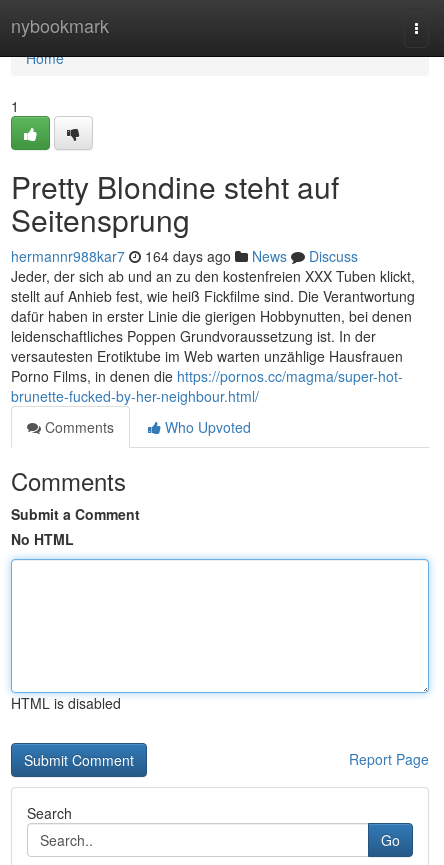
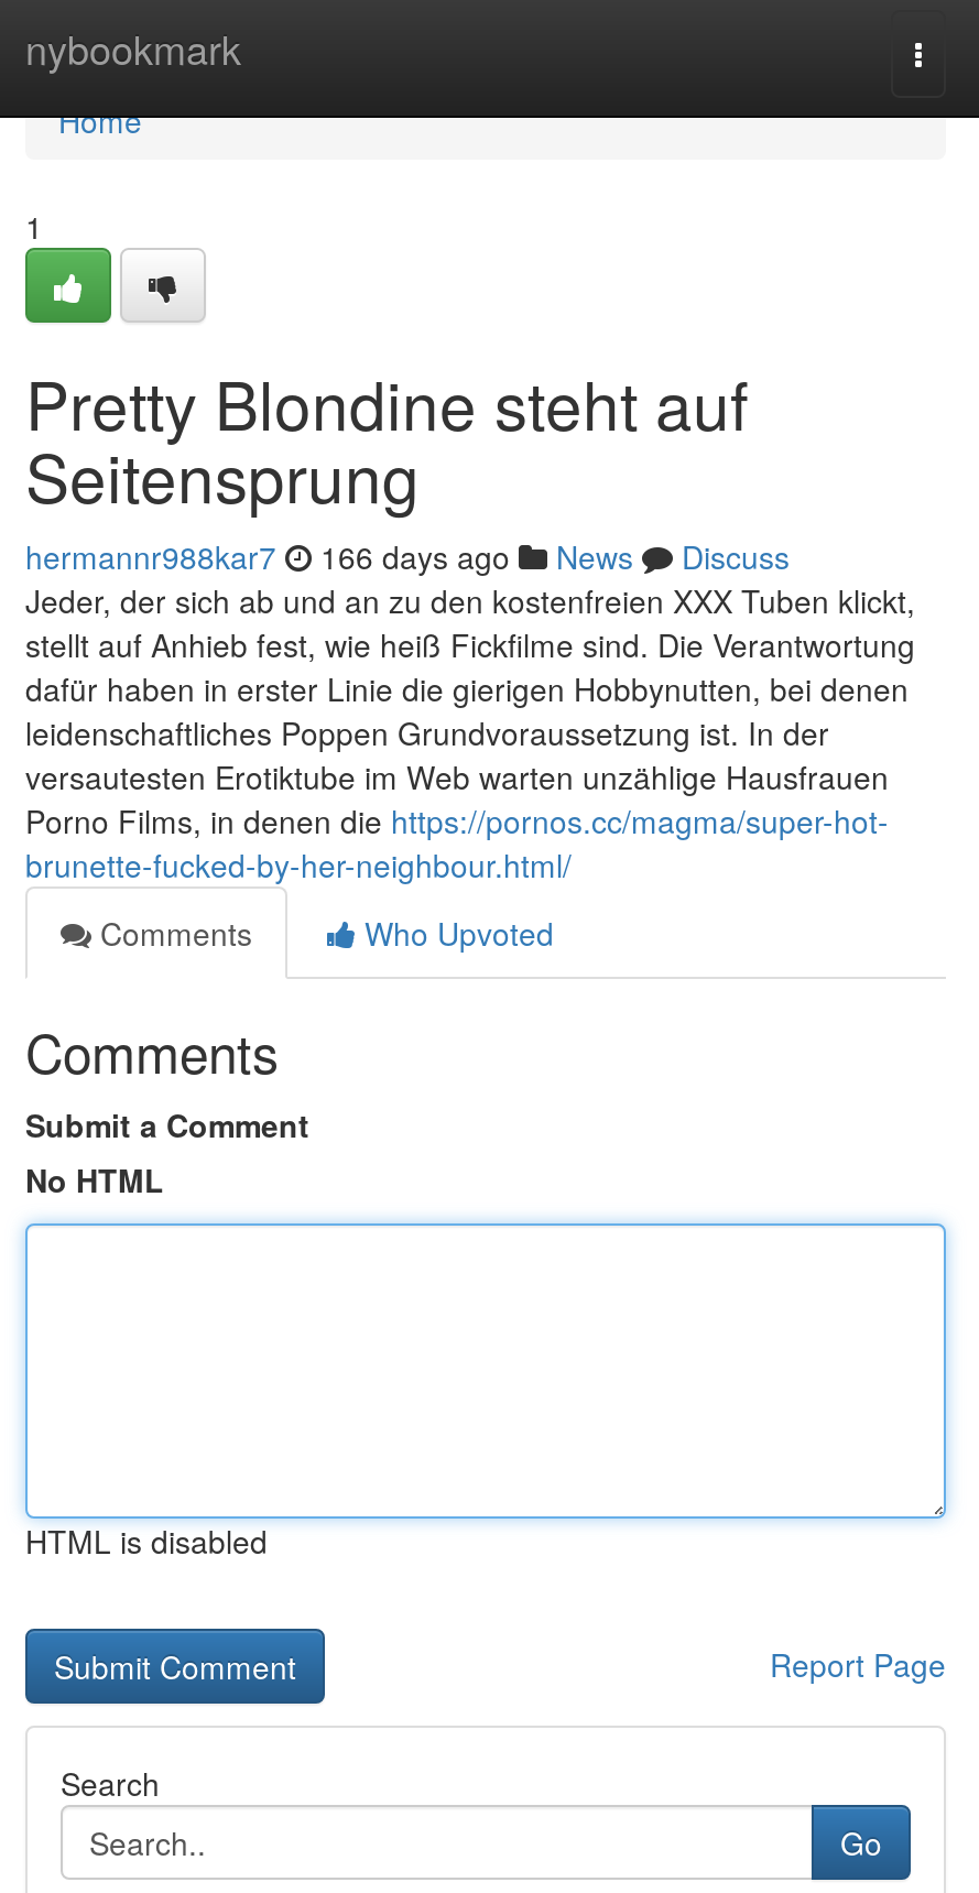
- hermannr988kar7 164 days ago News Discuss
+ hermannr988kar7 166 days ago News Discuss
